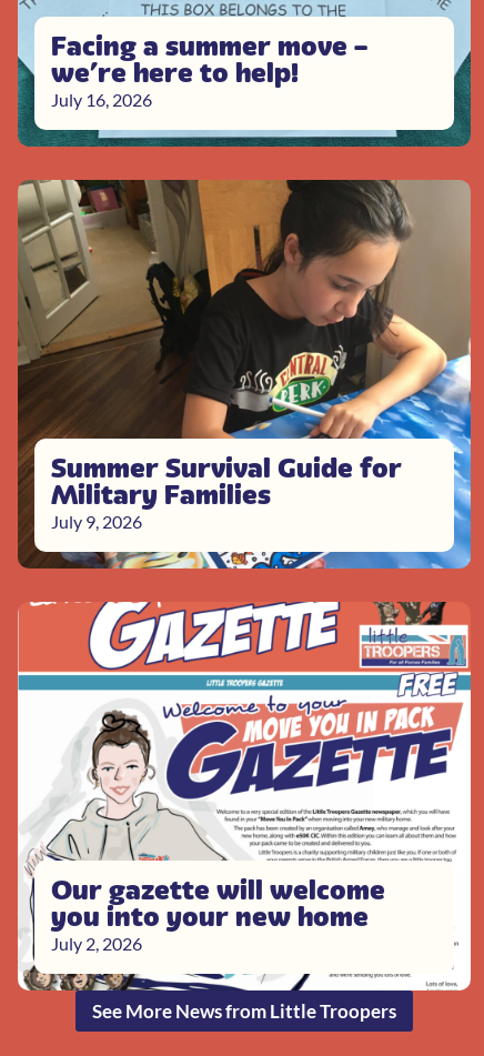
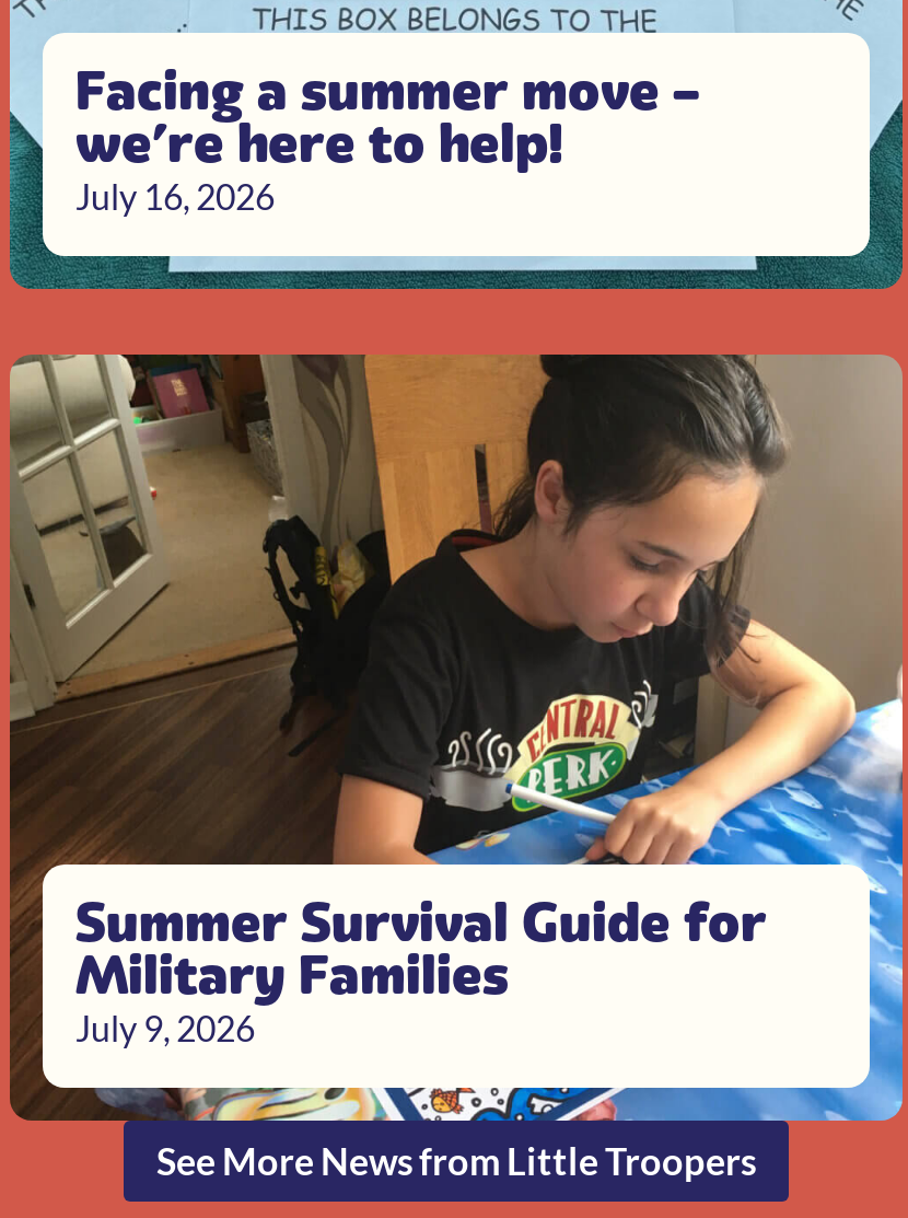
- [image]
- Our gazette will welcome
- you into your new home
- July 2, 2026
